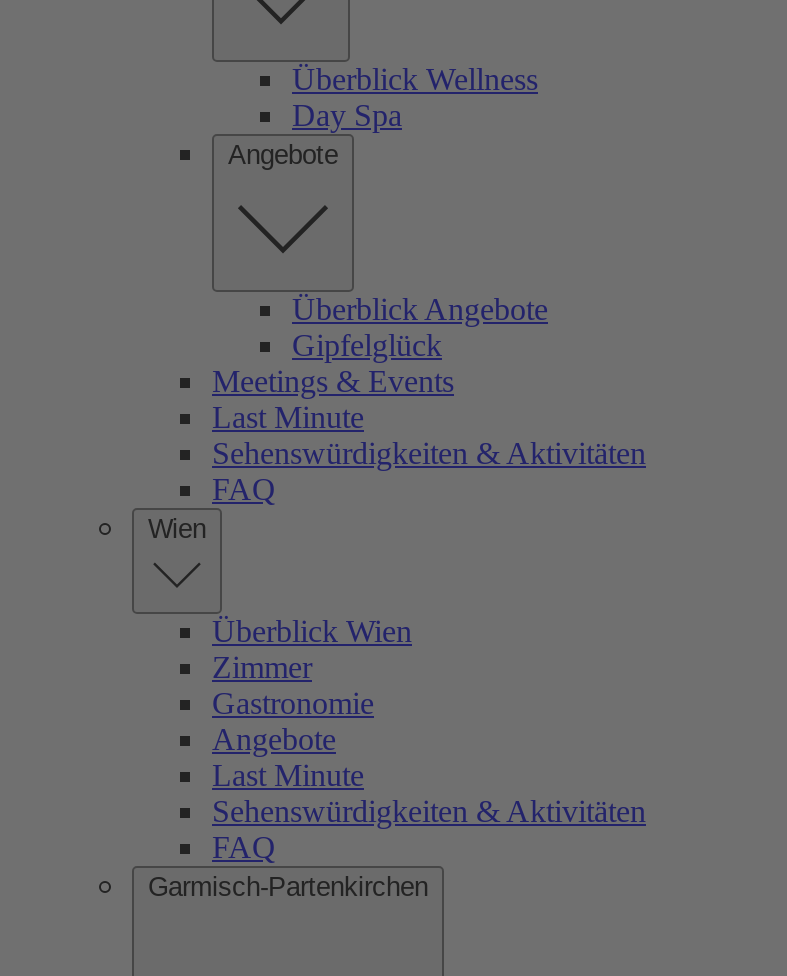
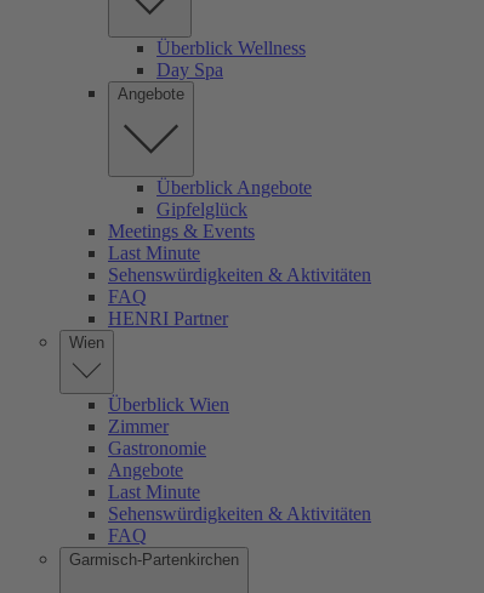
+ HENRI Partner
